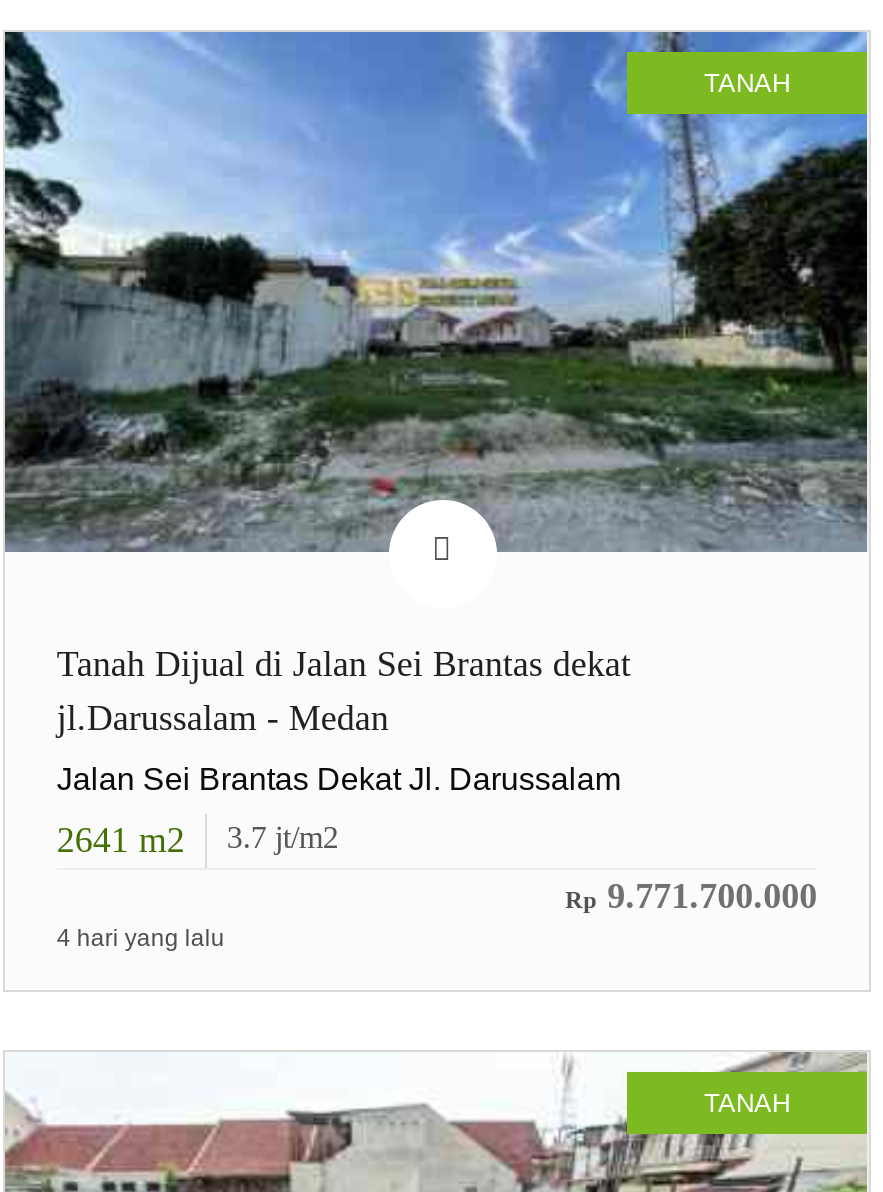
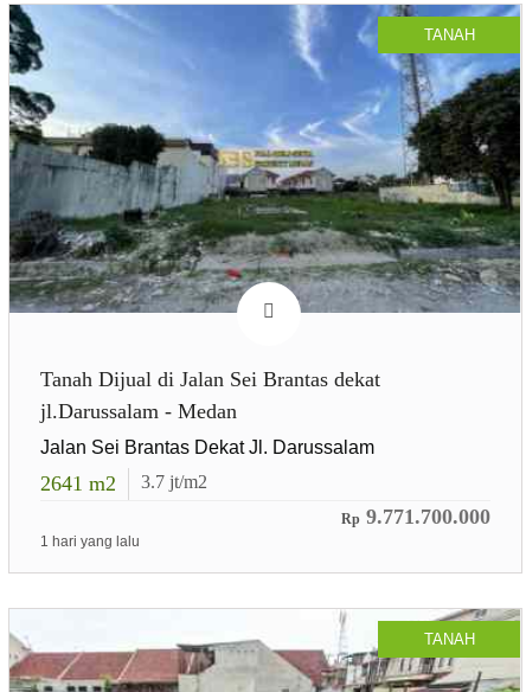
- 4 hari yang lalu
+ 1 hari yang lalu
